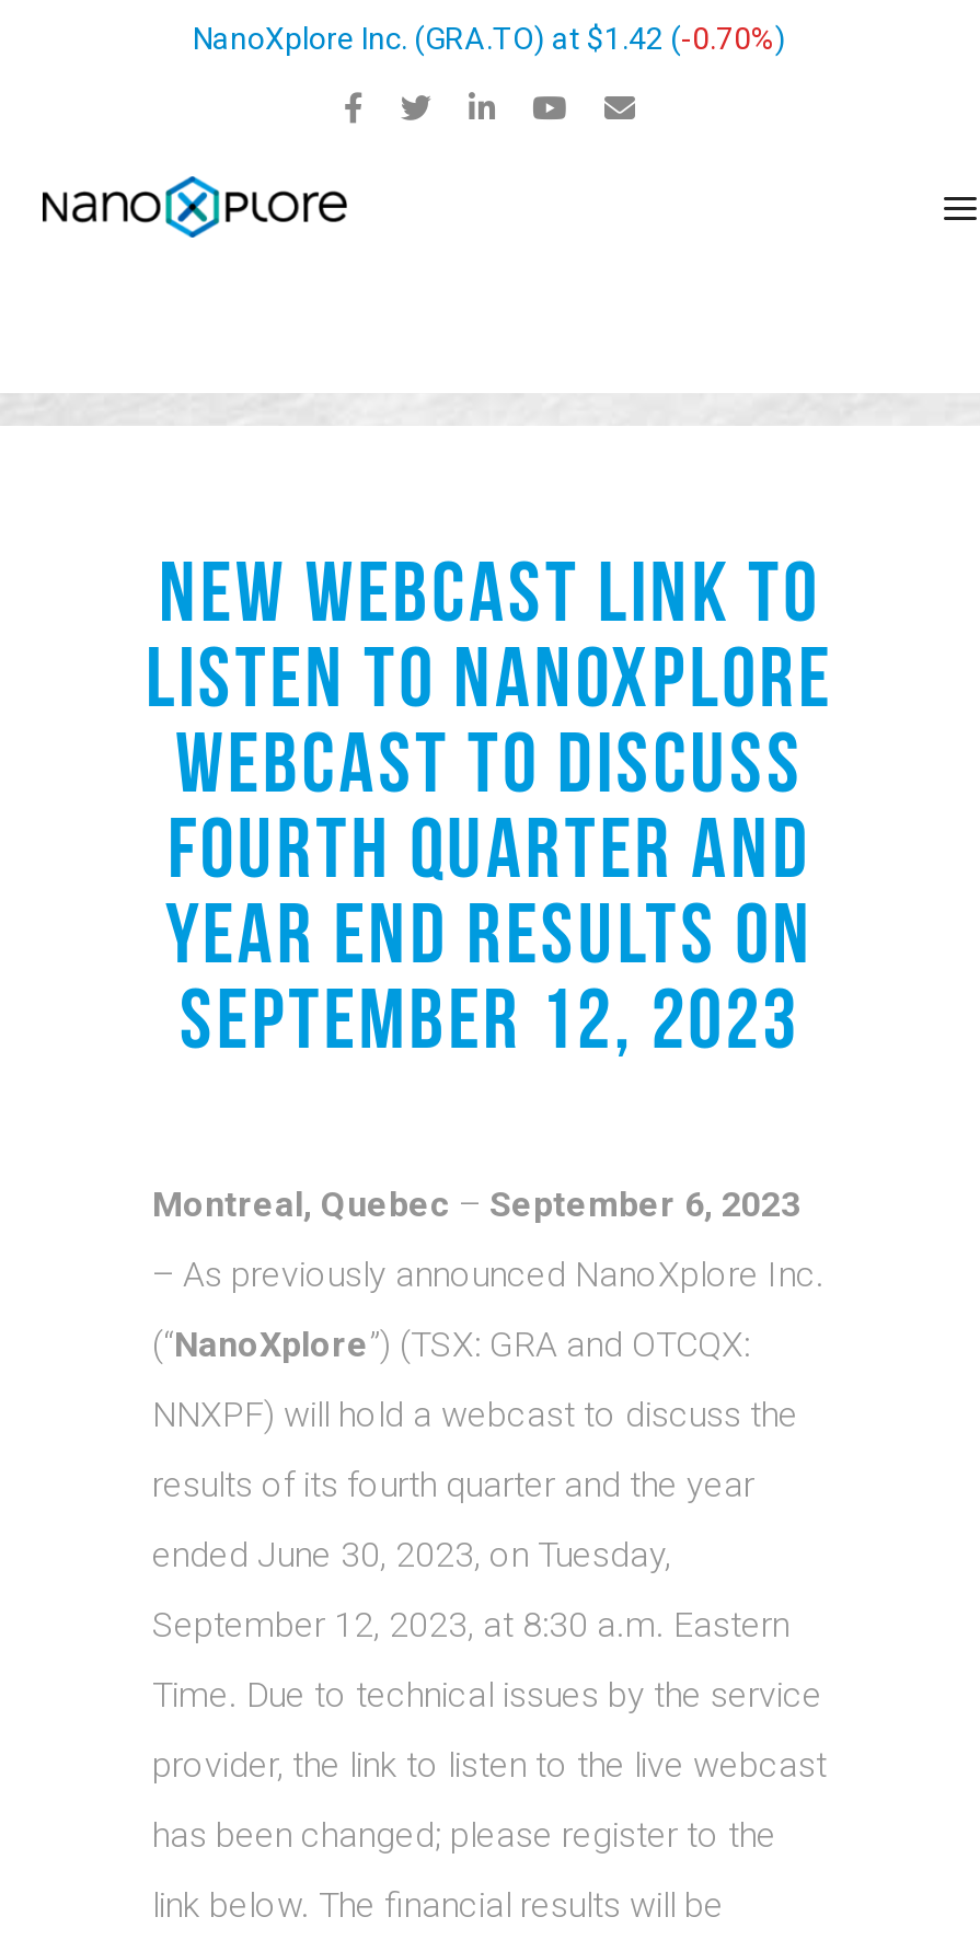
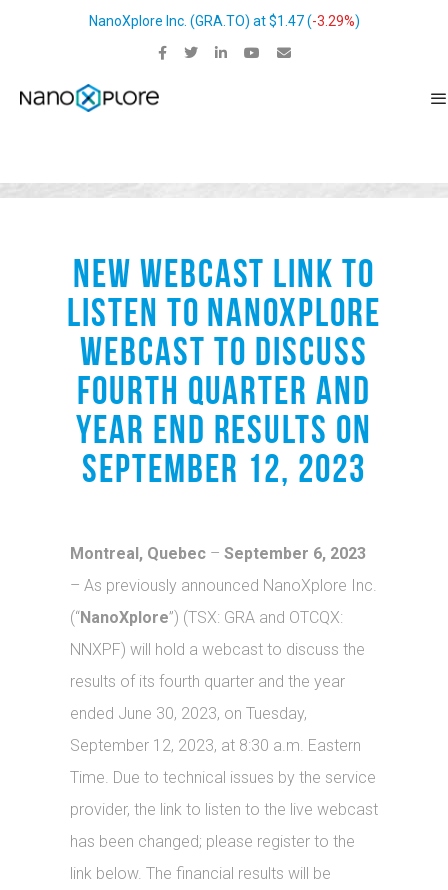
- NanoXplore Inc. (GRA.TO) at $1.42 (-0.70%)
+ NanoXplore Inc. (GRA.TO) at $1.47 (-3.29%)
